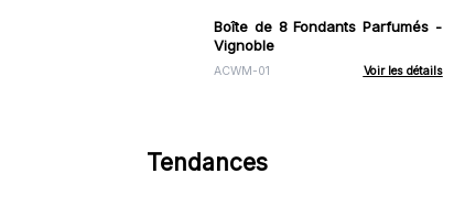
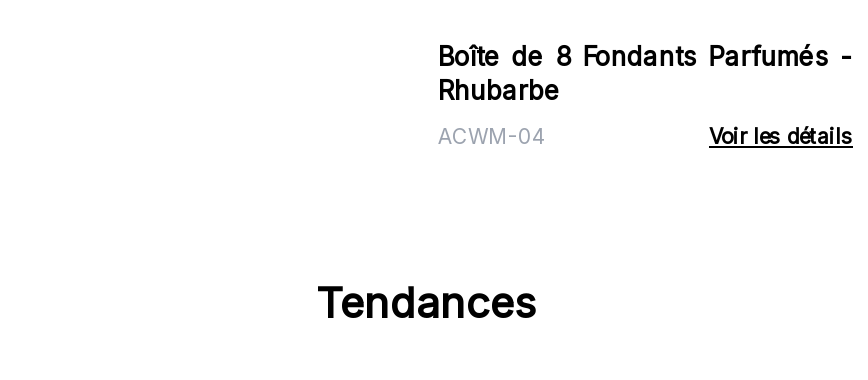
- Vignoble
+ Rhubarbe

- ACWM-01
+ ACWM-04
